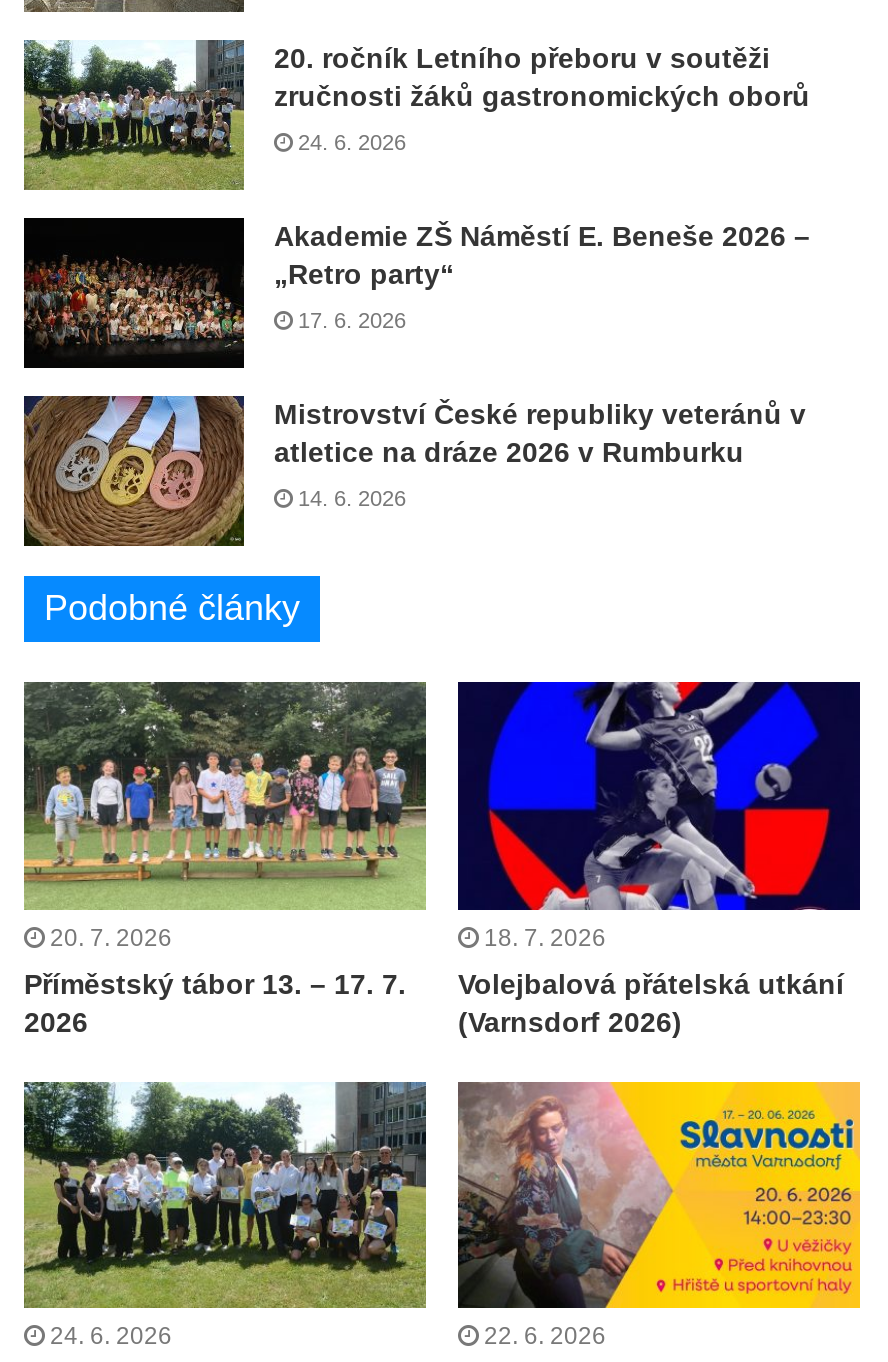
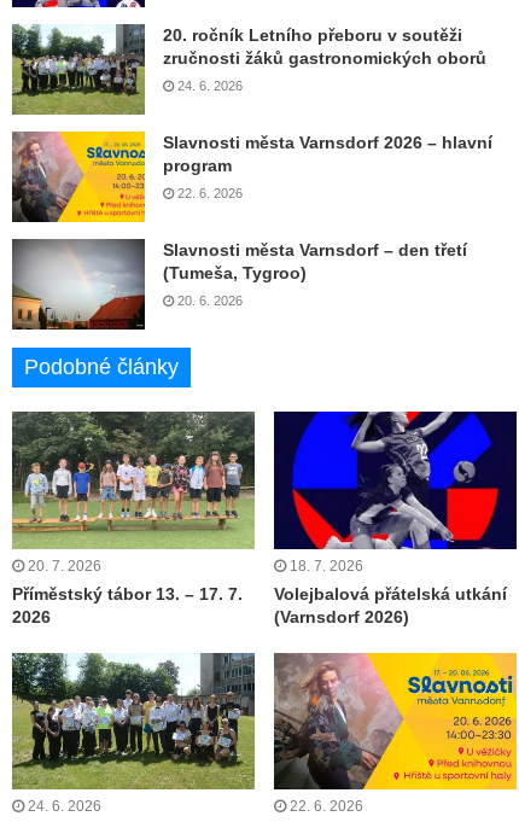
- [image]
- Akademie ZŠ Náměstí E. Beneše 2026 –
- „Retro party“
+ [image]
+ Slavnosti města Varnsdorf 2026 – hlavní
+ program

- 17. 6. 2026
+ 22. 6. 2026

- [image]
- Mistrovství České republiky veteránů v
- atletice na dráze 2026 v Rumburku
+ [image]
+ Slavnosti města Varnsdorf – den třetí
+ (Tumeša, Tygroo)

- 14. 6. 2026
+ 20. 6. 2026
